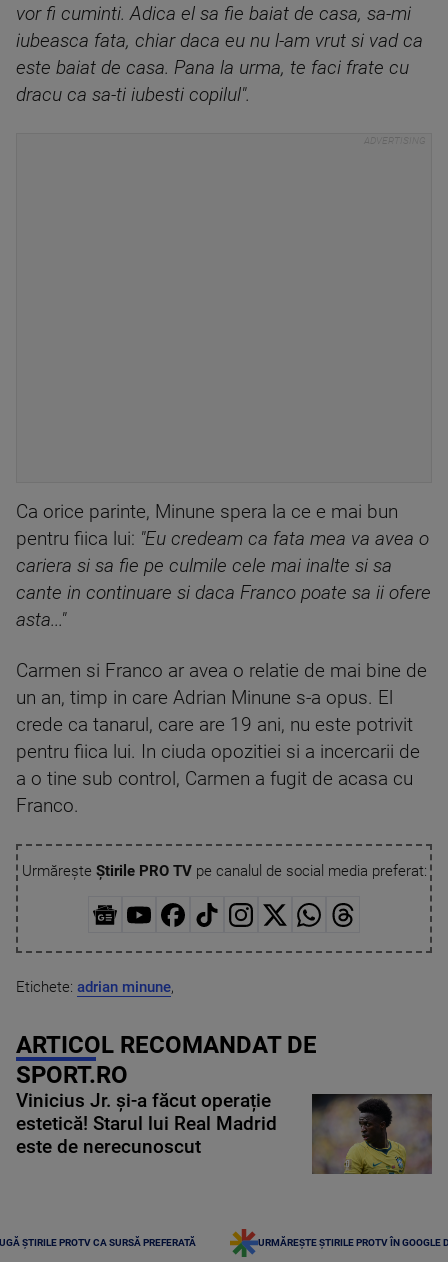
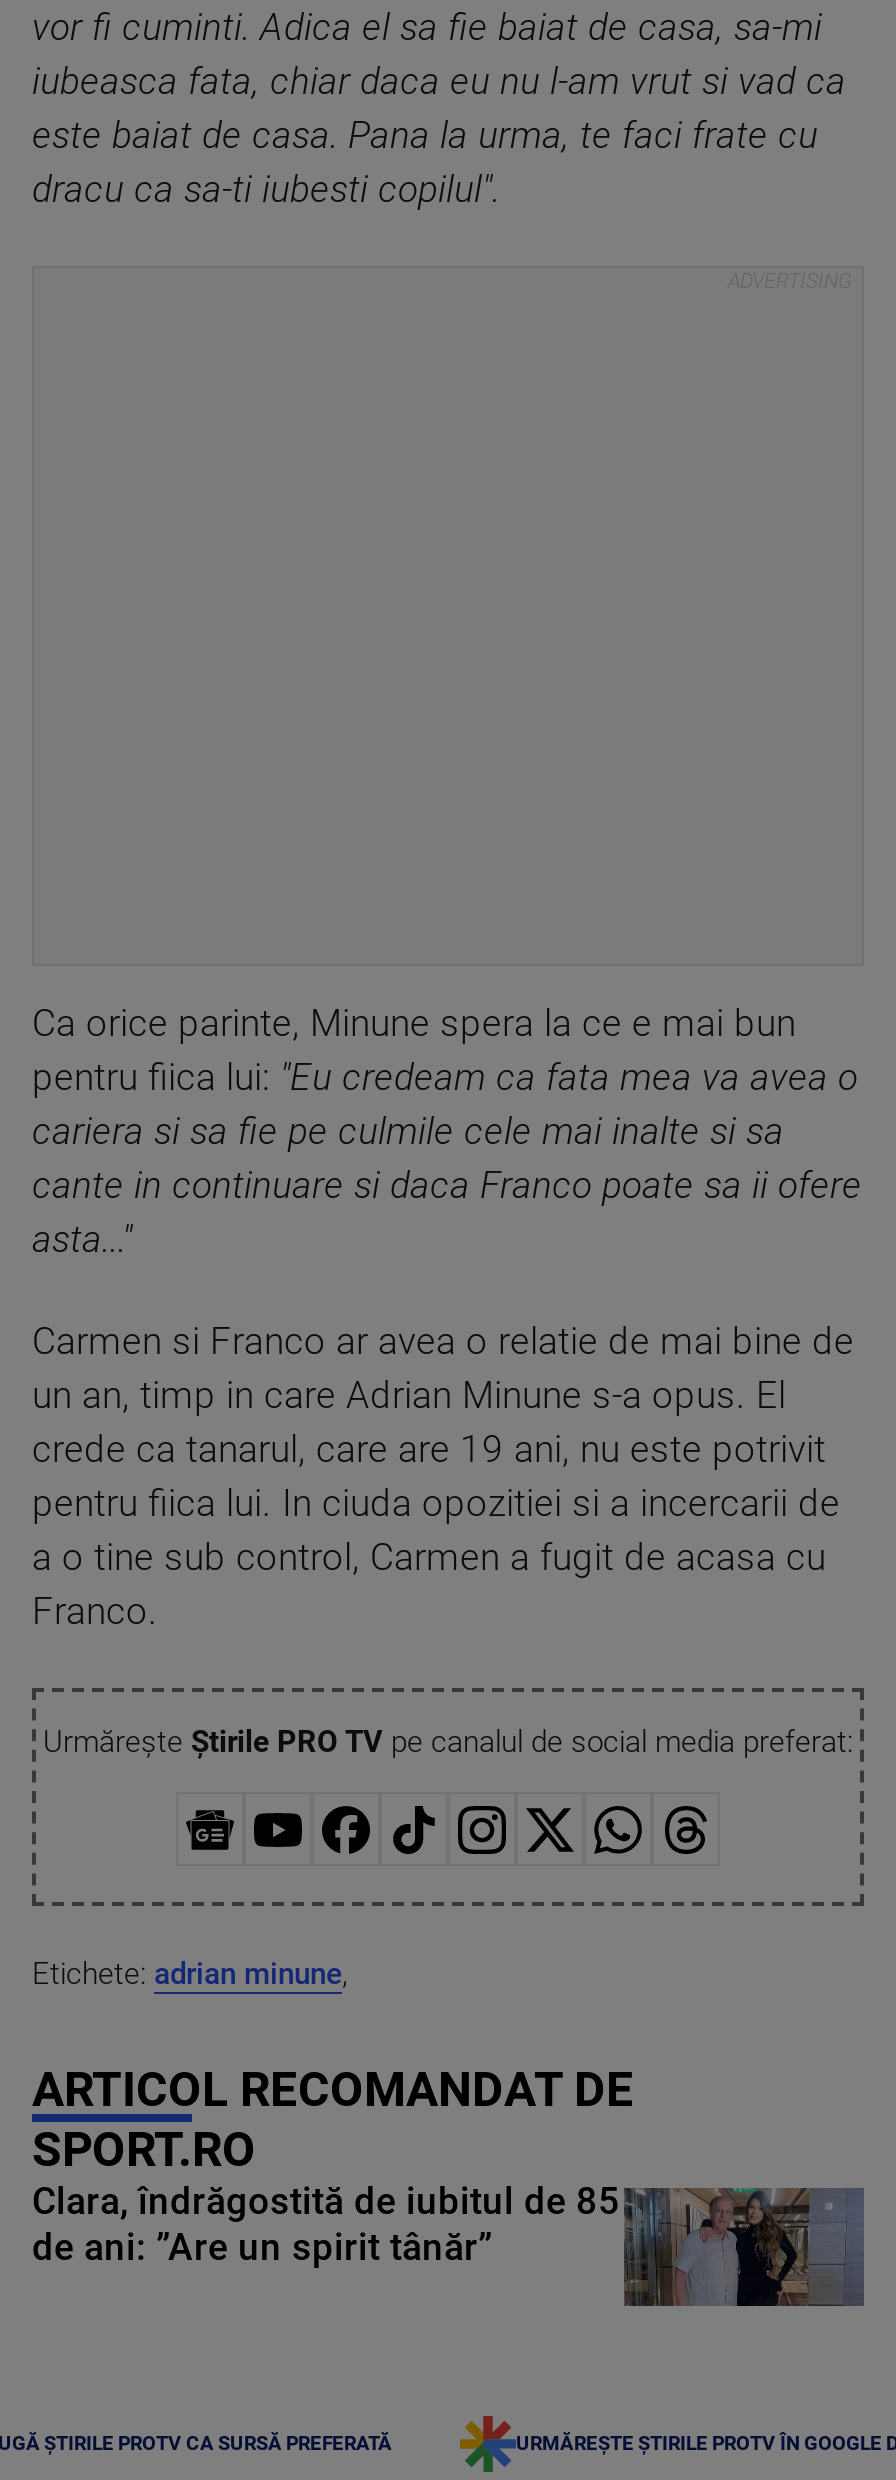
- [image]
- Vinicius Jr. și-a făcut operație
- estetică! Starul lui Real Madrid
- este de nerecunoscut
+ [image]
+ Clara, îndrăgostită de iubitul de 85
+ de ani: ”Are un spirit tânăr”
